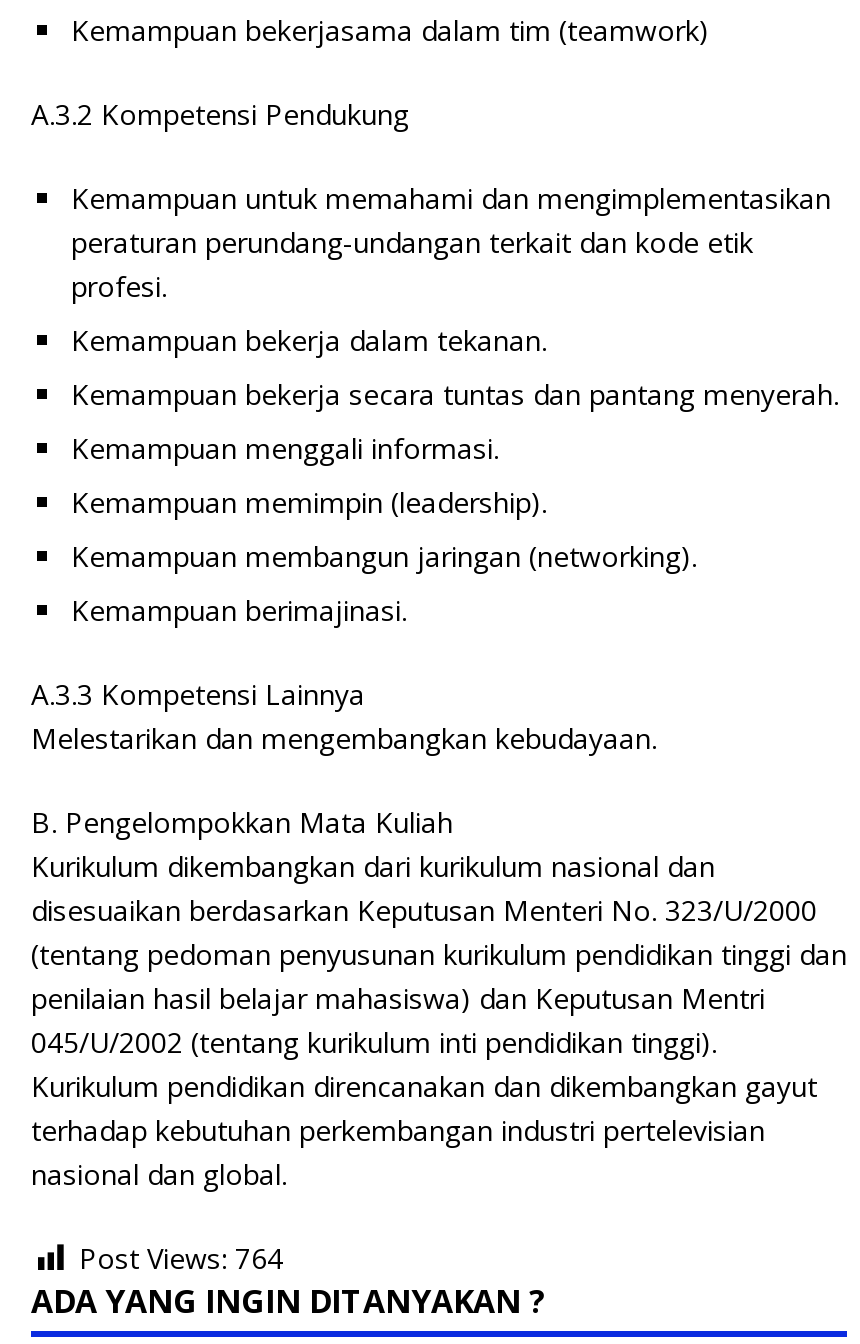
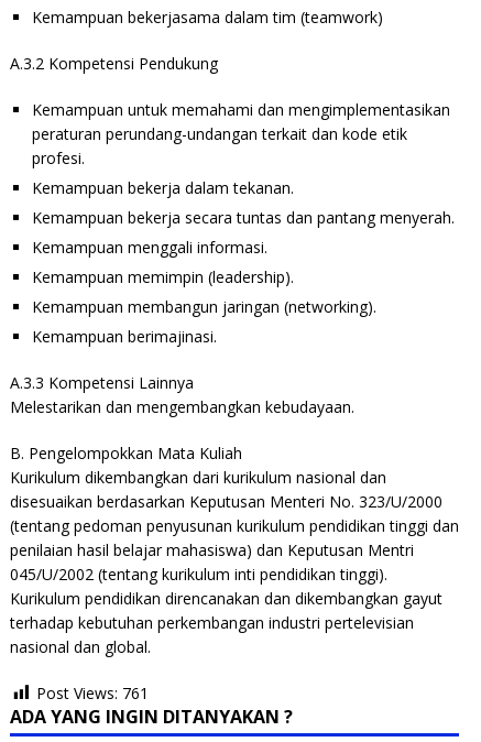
- Post Views: 764
+ Post Views: 761
